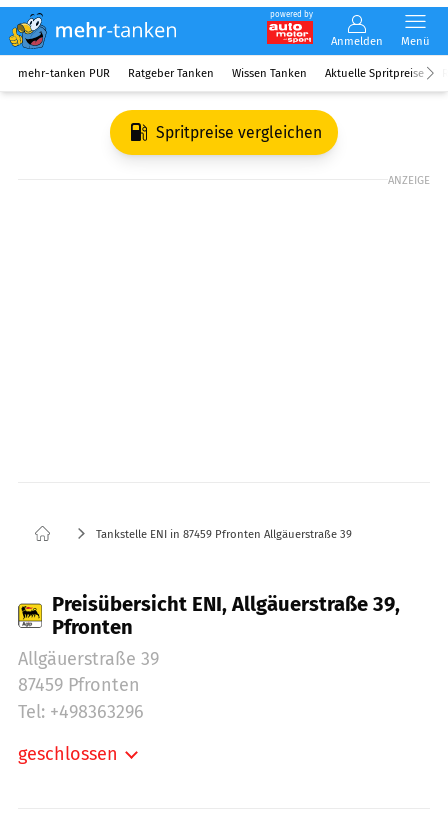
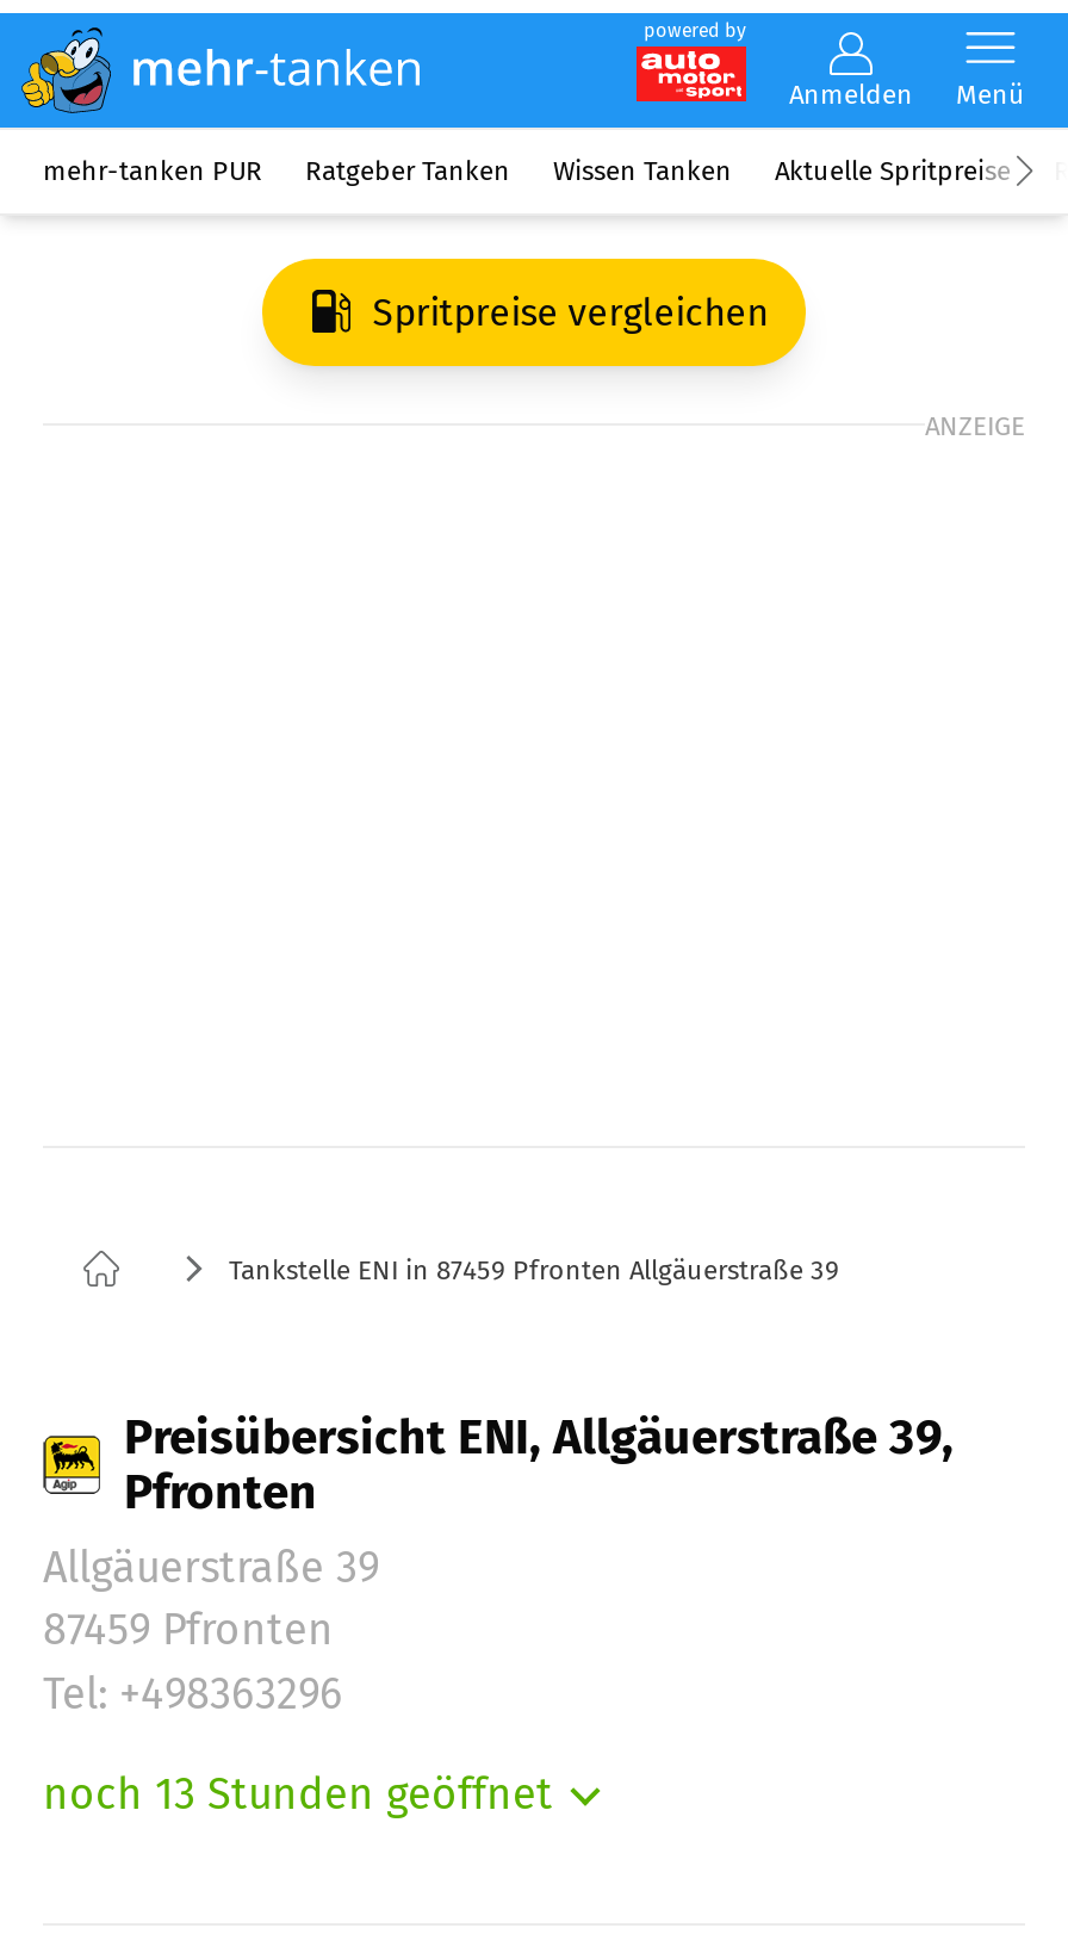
- geschlossen
+ noch 13 Stunden geöffnet
